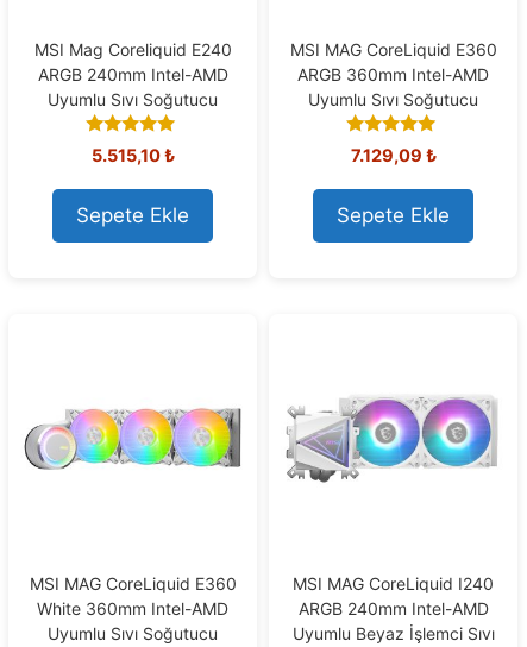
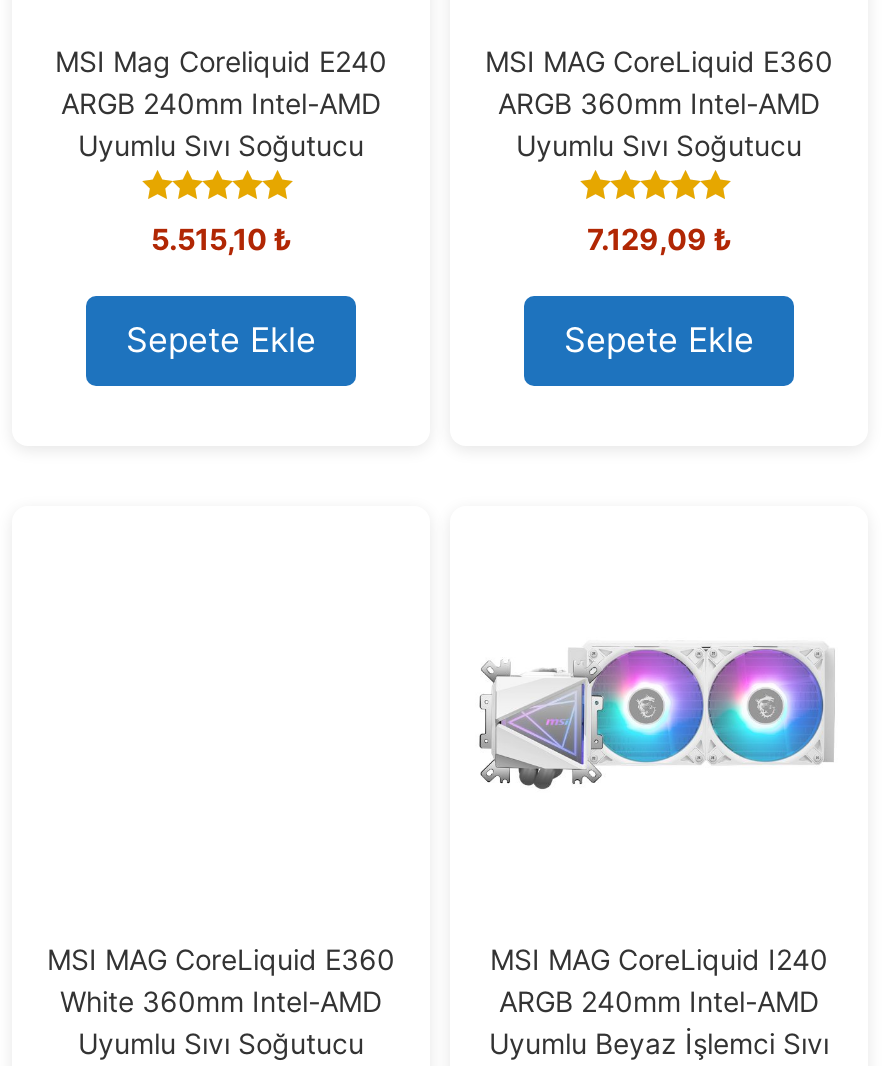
- [image]
